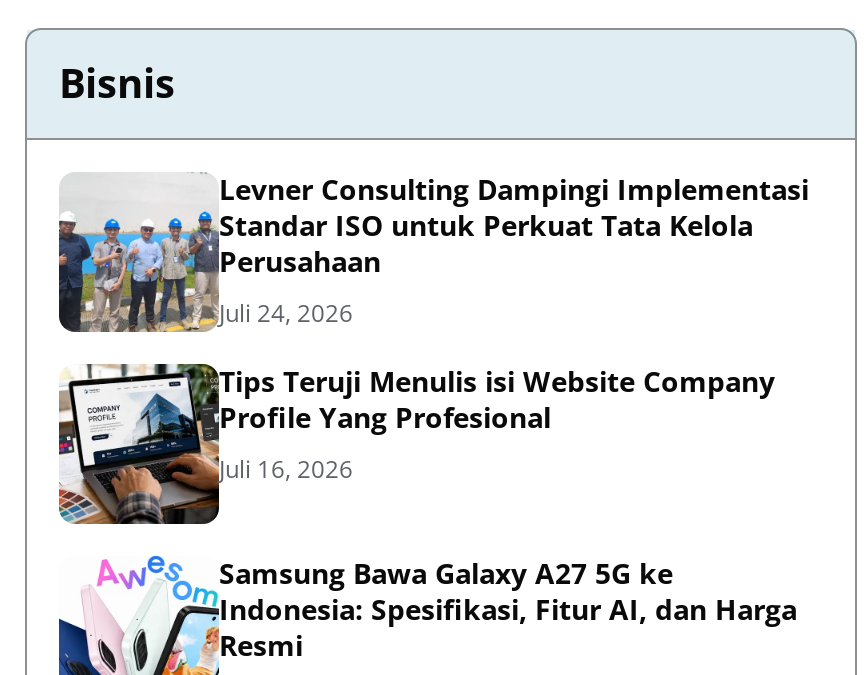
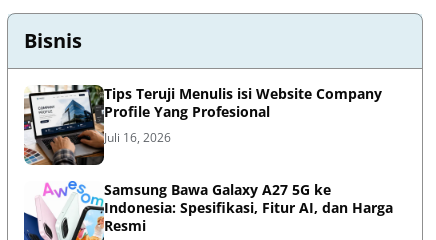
- [image]
- Levner Consulting Dampingi Implementasi
- Standar ISO untuk Perkuat Tata Kelola
- Perusahaan
- Juli 24, 2026
